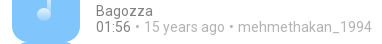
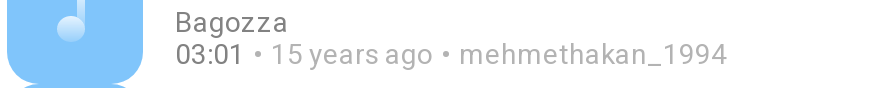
- 01:56 15 years ago mehmethakan_1994
+ 03:01 15 years ago mehmethakan_1994
